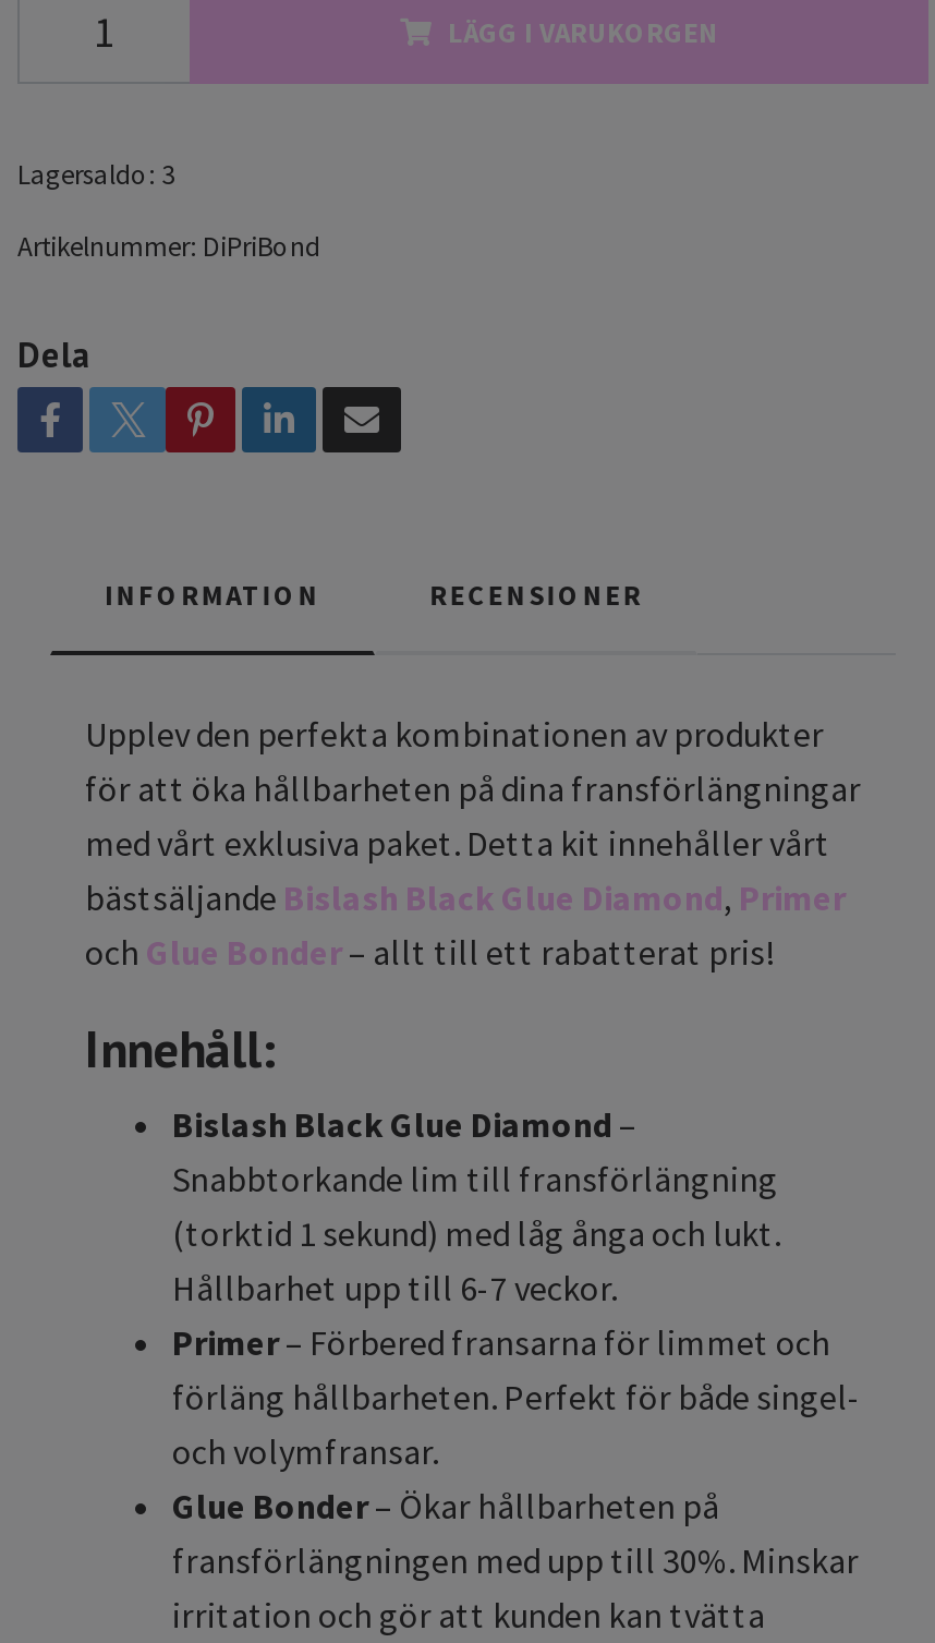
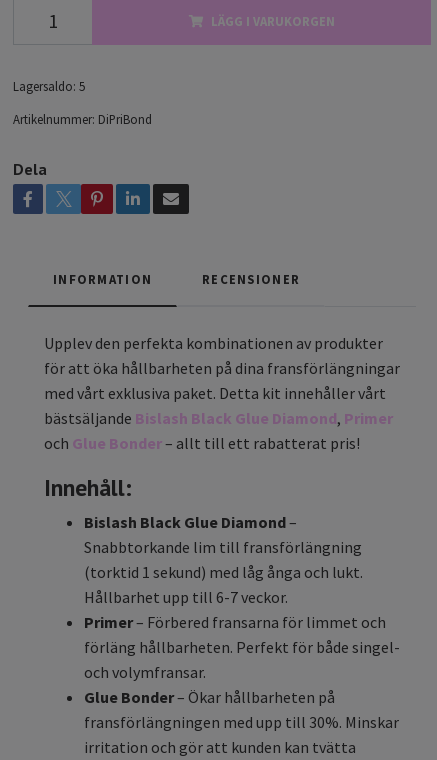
- Lagersaldo: 3
+ Lagersaldo: 5
